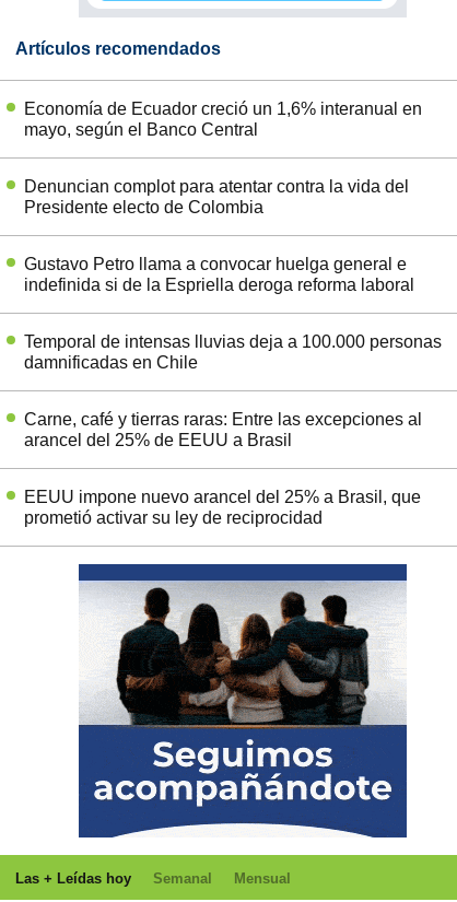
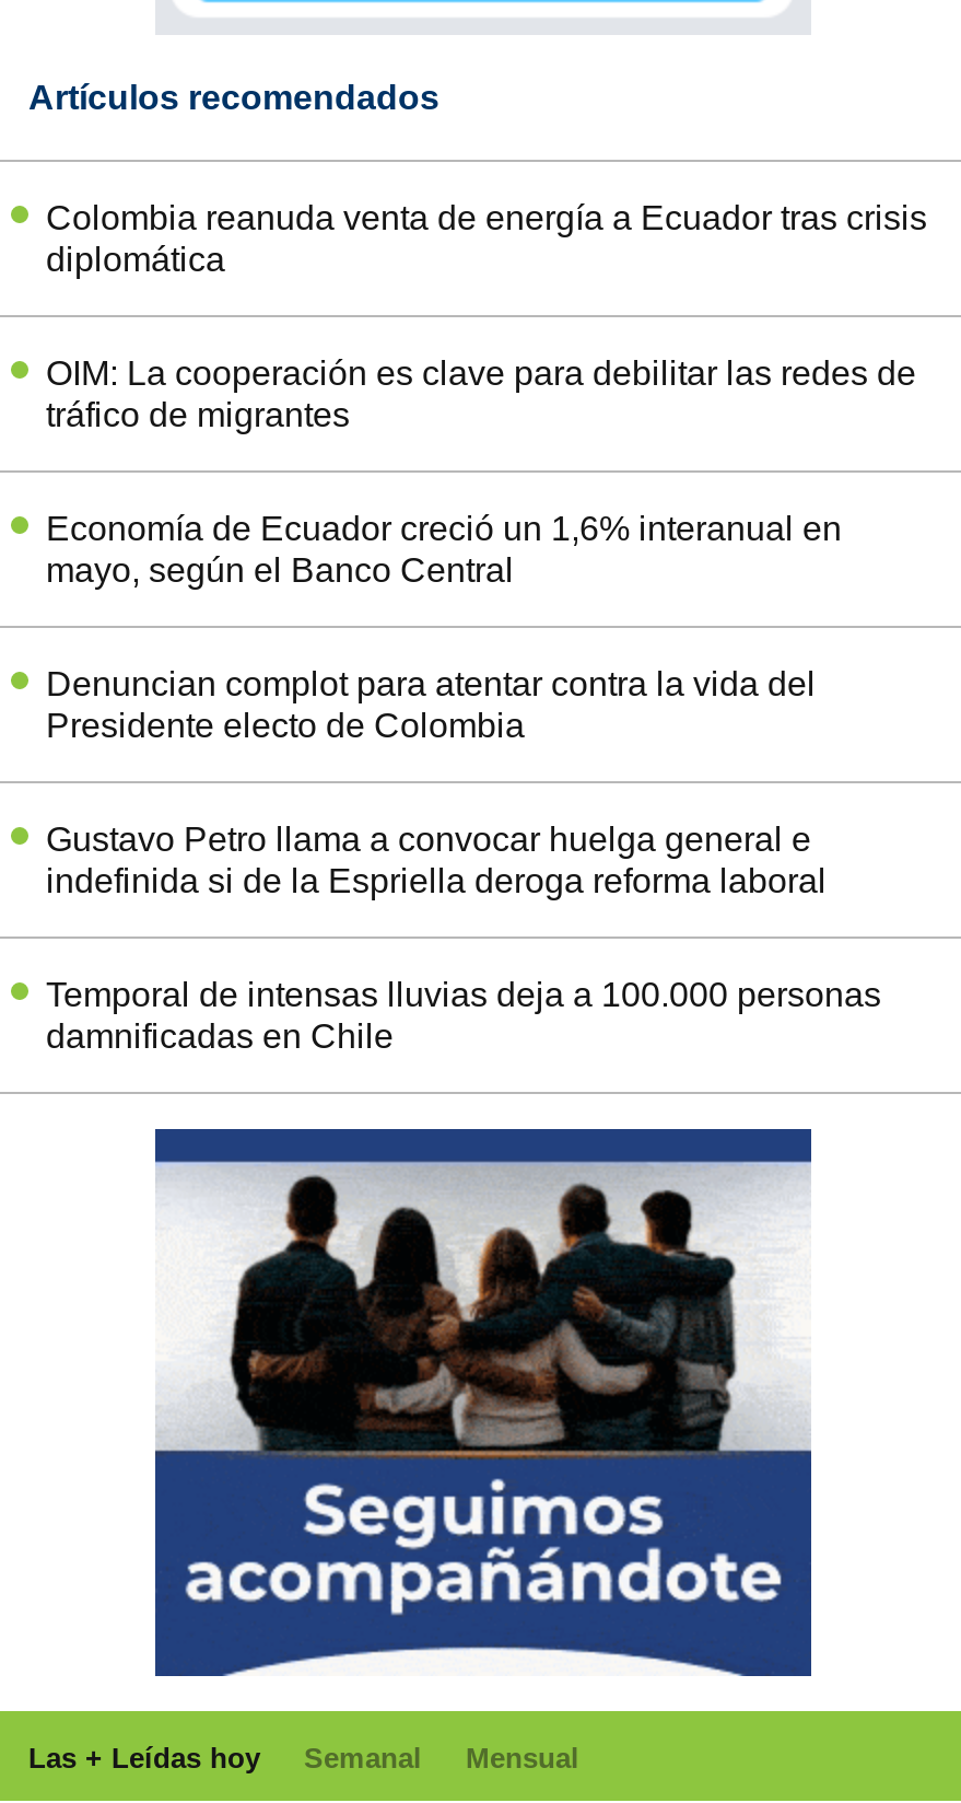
+ Colombia reanuda venta de energía a Ecuador tras crisis
+ diplomática
+ OIM: La cooperación es clave para debilitar las redes de
+ tráfico de migrantes

moved down: Economía de Ecuador creció un 1,6% interanual en | mayo, según el Banco Central | Denuncian complot para atentar contra la vida del | Presidente electo de Colombia | Gustavo Petro llama a convocar huelga general e | indefinida si de la Espriella deroga reforma laboral | Temporal de intensas lluvias deja a 100.000 personas | damnificadas en Chile

- Carne, café y tierras raras: Entre las excepciones al
- arancel del 25% de EEUU a Brasil
- EEUU impone nuevo arancel del 25% a Brasil, que
- prometió activar su ley de reciprocidad
